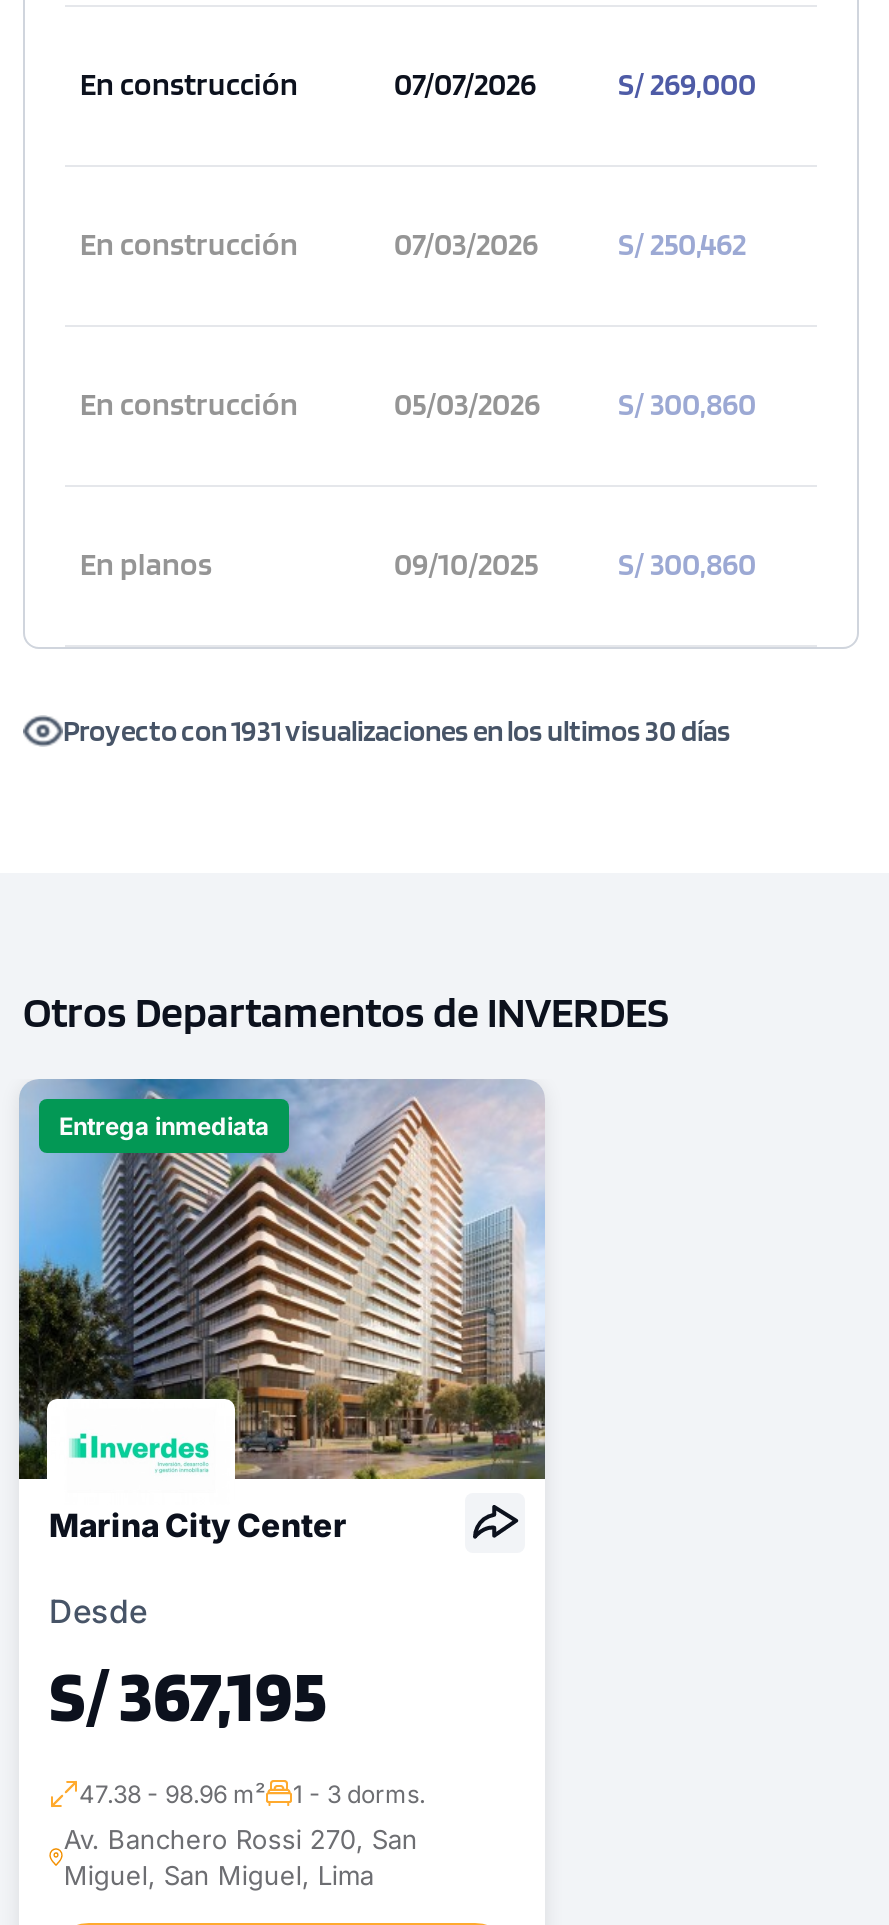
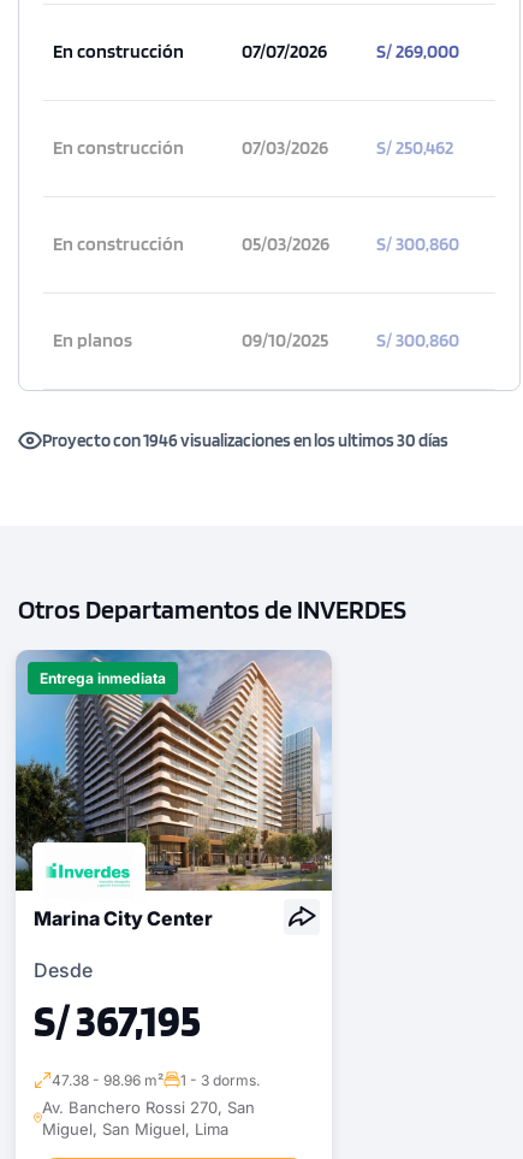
- Proyecto con 1931 visualizaciones en los ultimos 30 días
+ Proyecto con 1946 visualizaciones en los ultimos 30 días
